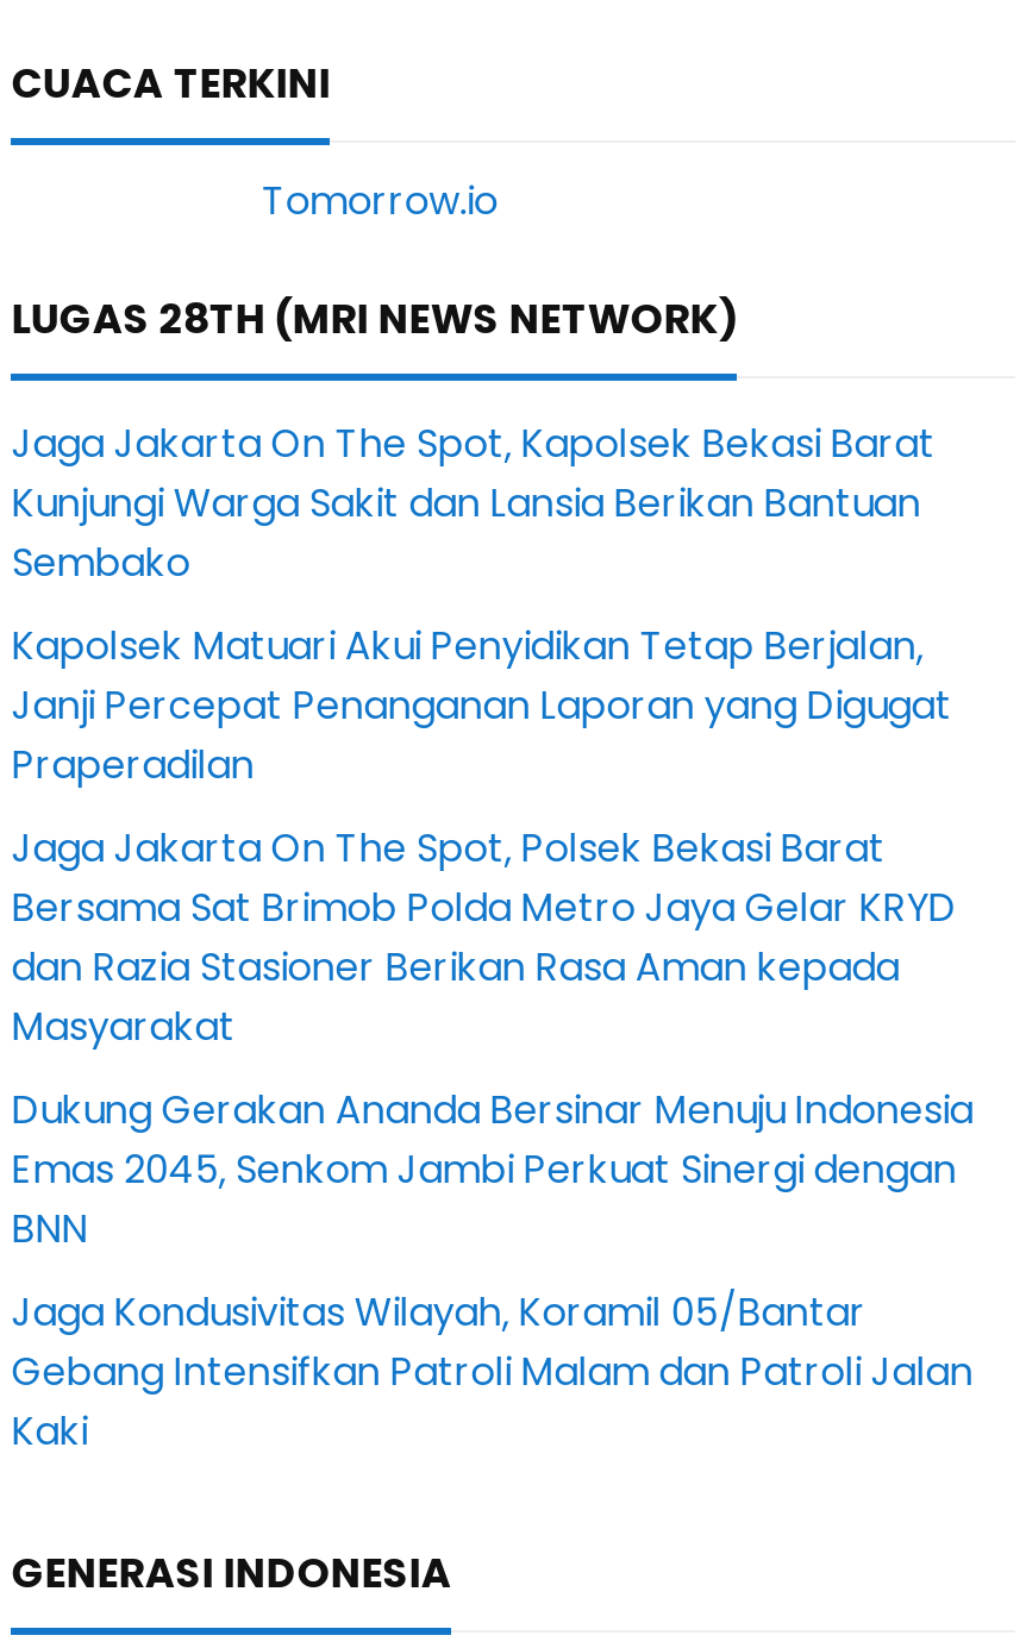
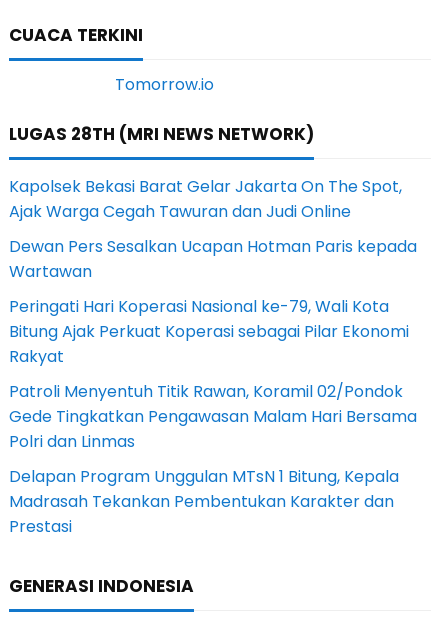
- Jaga Jakarta On The Spot, Kapolsek Bekasi Barat
- Kunjungi Warga Sakit dan Lansia Berikan Bantuan
- Sembako
+ Kapolsek Bekasi Barat Gelar Jakarta On The Spot,
+ Ajak Warga Cegah Tawuran dan Judi Online

- Kapolsek Matuari Akui Penyidikan Tetap Berjalan,
- Janji Percepat Penanganan Laporan yang Digugat
- Praperadilan
+ Dewan Pers Sesalkan Ucapan Hotman Paris kepada
+ Wartawan

- Jaga Jakarta On The Spot, Polsek Bekasi Barat
- Bersama Sat Brimob Polda Metro Jaya Gelar KRYD
- dan Razia Stasioner Berikan Rasa Aman kepada
- Masyarakat
+ Peringati Hari Koperasi Nasional ke-79, Wali Kota
+ Bitung Ajak Perkuat Koperasi sebagai Pilar Ekonomi
+ Rakyat

- Dukung Gerakan Ananda Bersinar Menuju Indonesia
- Emas 2045, Senkom Jambi Perkuat Sinergi dengan
- BNN
+ Patroli Menyentuh Titik Rawan, Koramil 02/Pondok
+ Gede Tingkatkan Pengawasan Malam Hari Bersama
+ Polri dan Linmas

- Jaga Kondusivitas Wilayah, Koramil 05/Bantar
- Gebang Intensifkan Patroli Malam dan Patroli Jalan
- Kaki
+ Delapan Program Unggulan MTsN 1 Bitung, Kepala
+ Madrasah Tekankan Pembentukan Karakter dan
+ Prestasi
